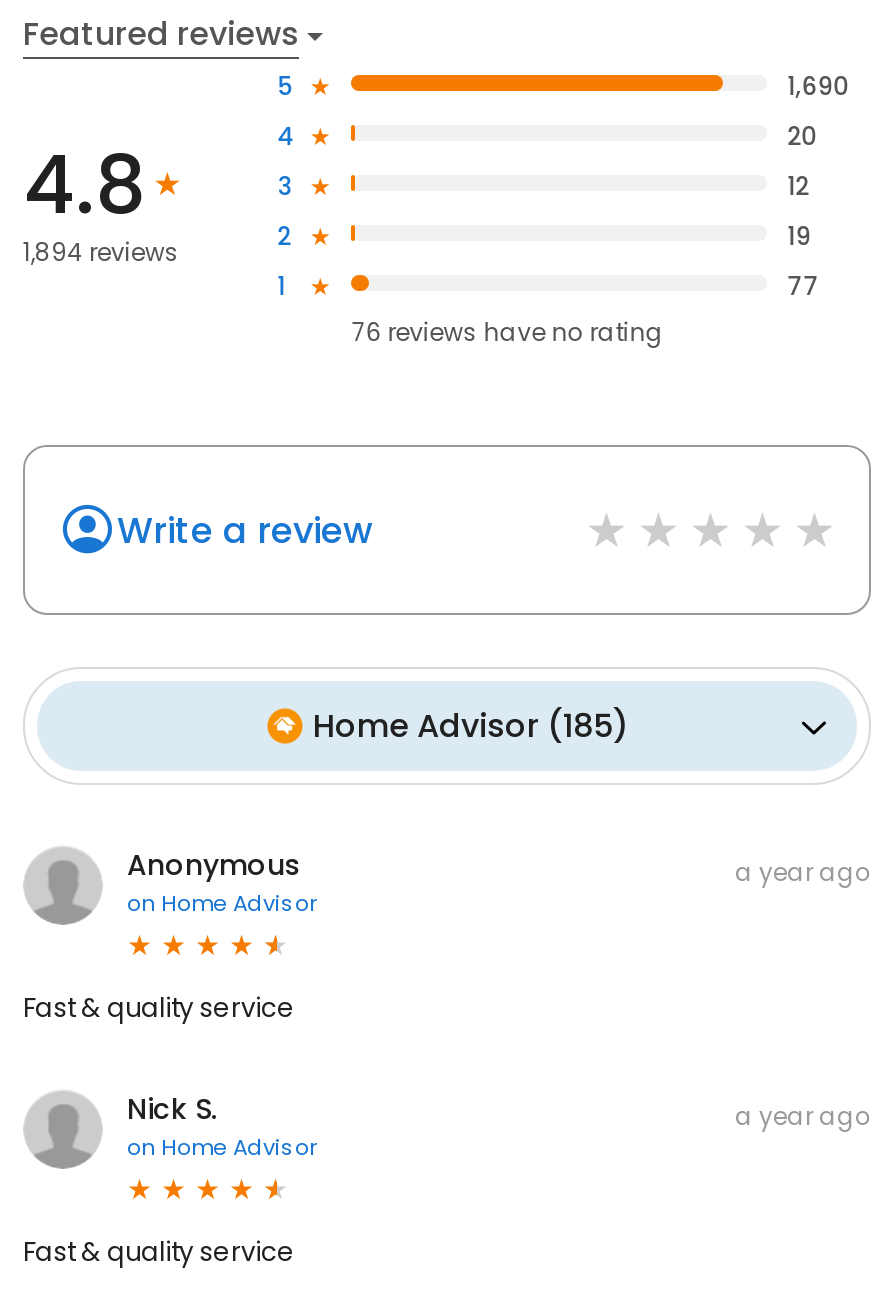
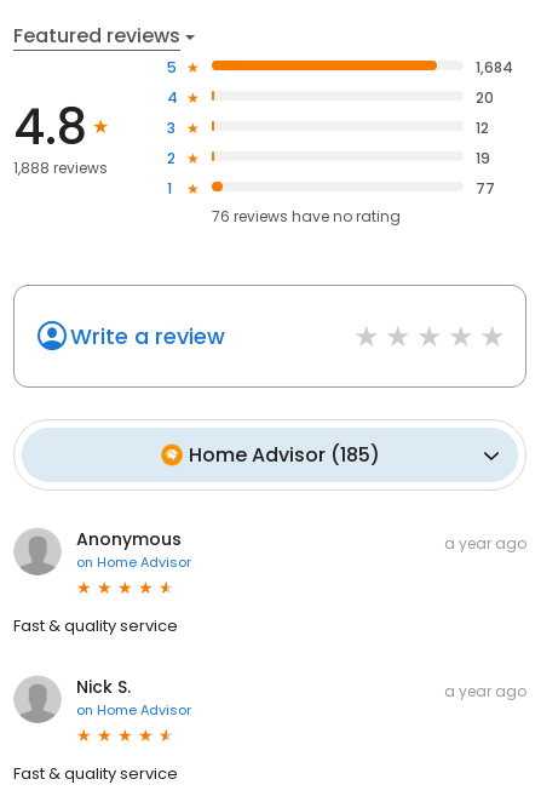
- 1,690
+ 1,684

- 1,894 reviews
+ 1,888 reviews
